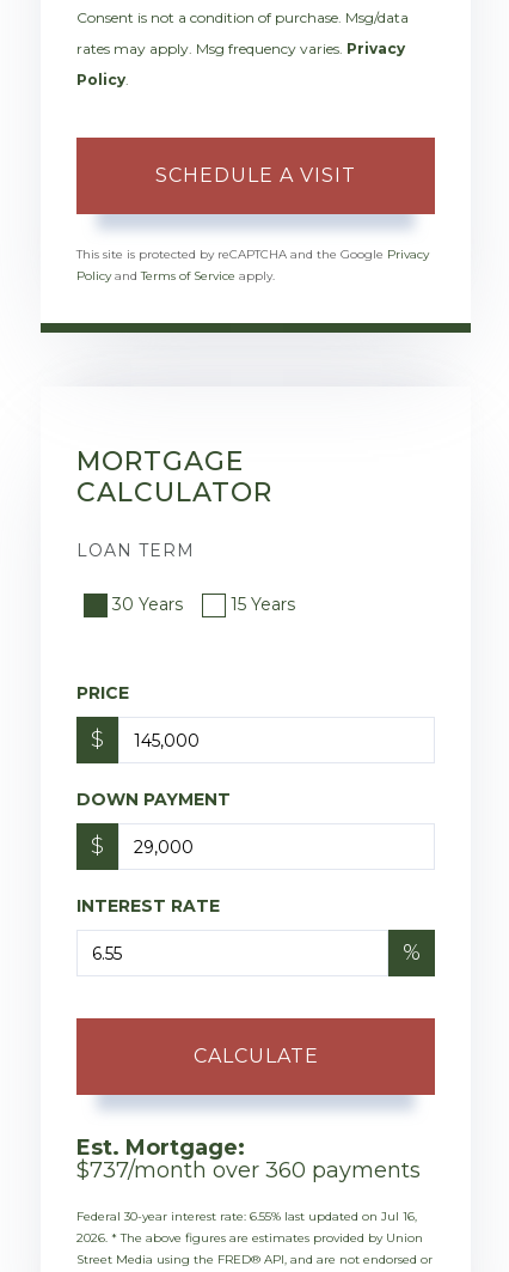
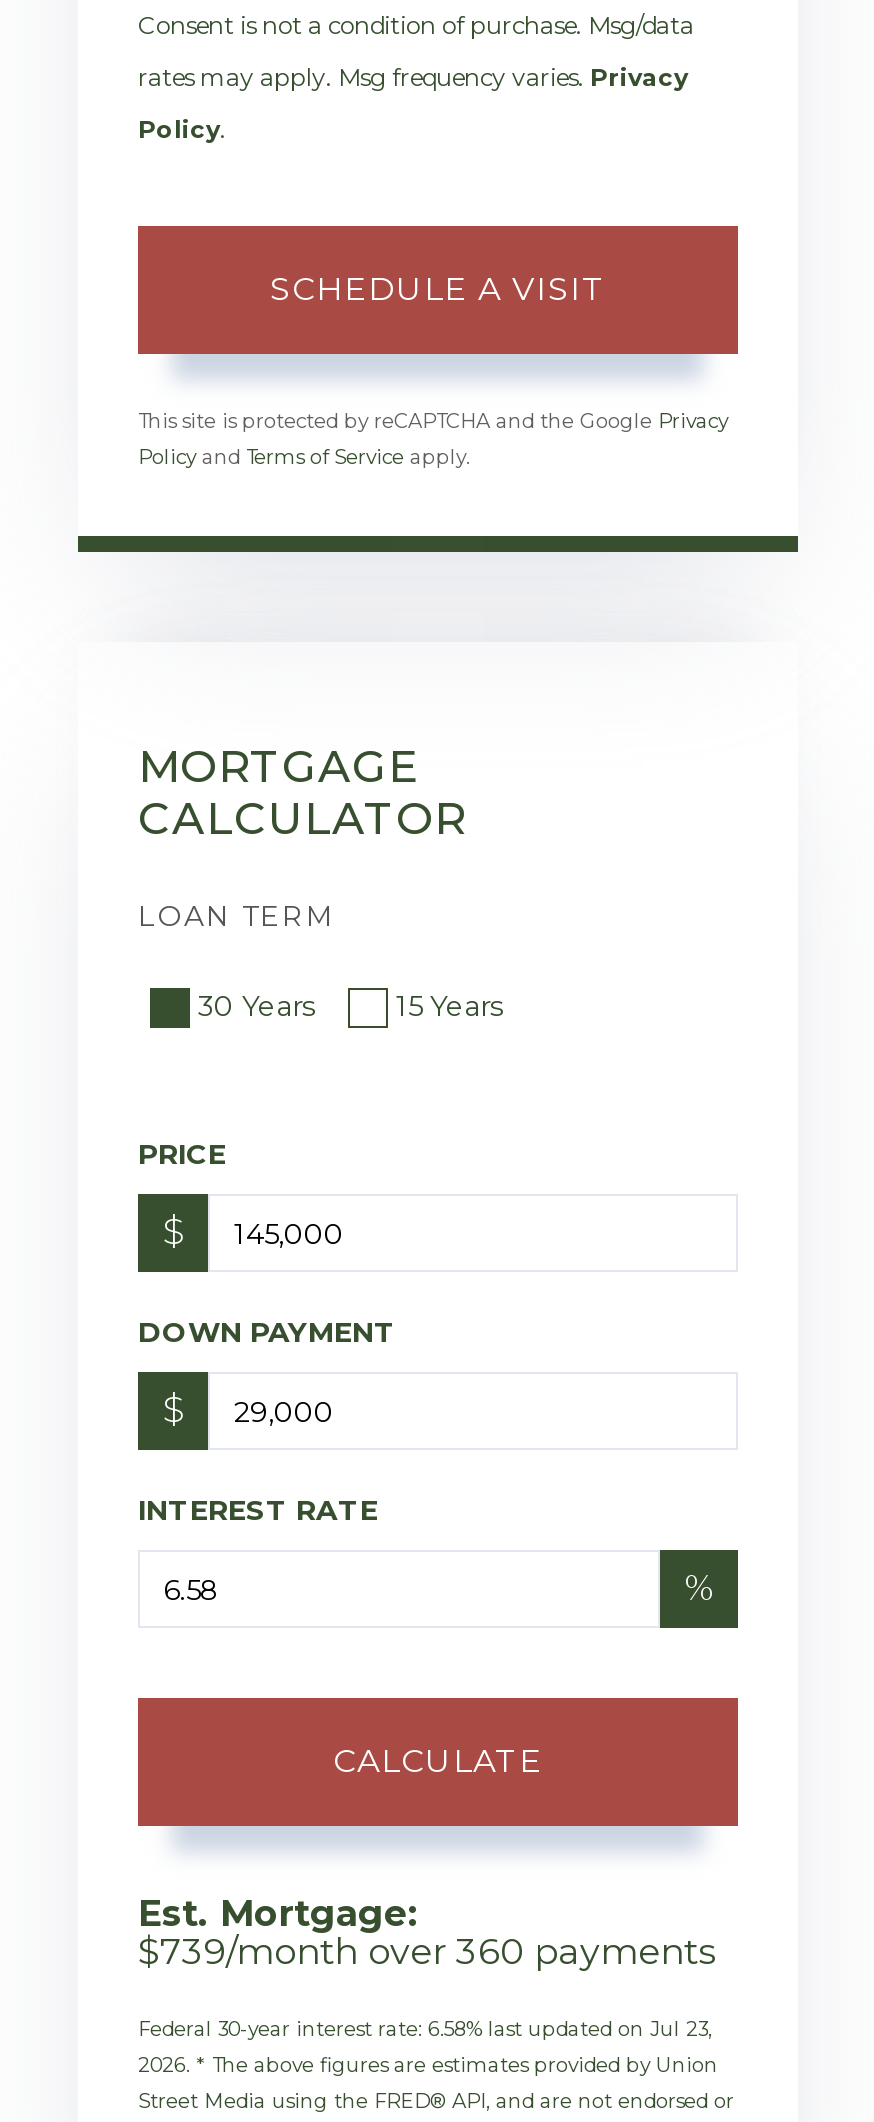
- $737/month over 360 payments
+ $739/month over 360 payments

- Federal 30-year interest rate: 6.55% last updated on Jul 16,
+ Federal 30-year interest rate: 6.58% last updated on Jul 23,
